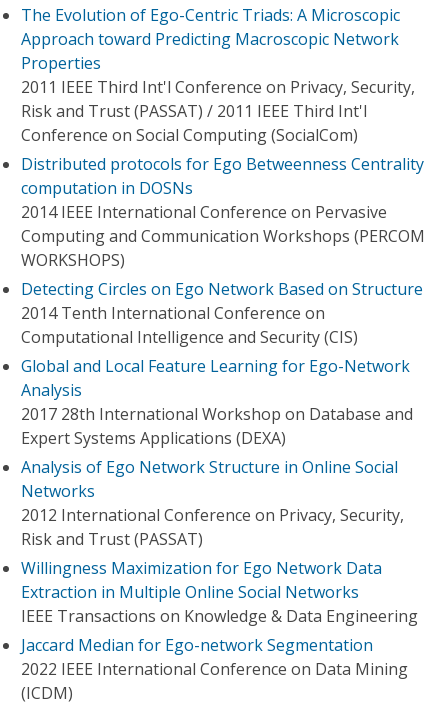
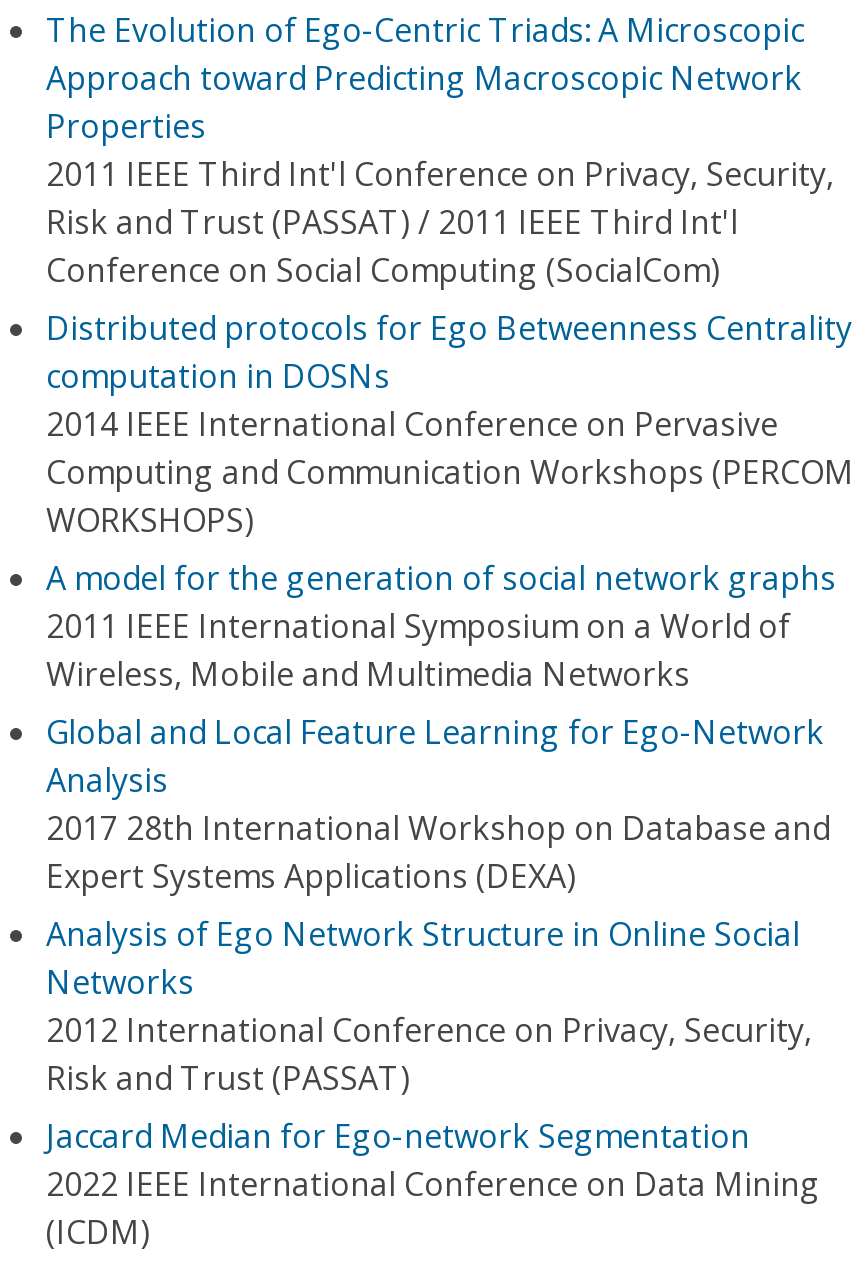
- Detecting Circles on Ego Network Based on Structure
- 2014 Tenth International Conference on
- Computational Intelligence and Security (CIS)
+ A model for the generation of social network graphs
+ 2011 IEEE International Symposium on a World of
+ Wireless, Mobile and Multimedia Networks

- Willingness Maximization for Ego Network Data
- Extraction in Multiple Online Social Networks
- IEEE Transactions on Knowledge & Data Engineering
